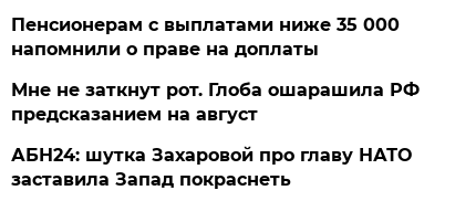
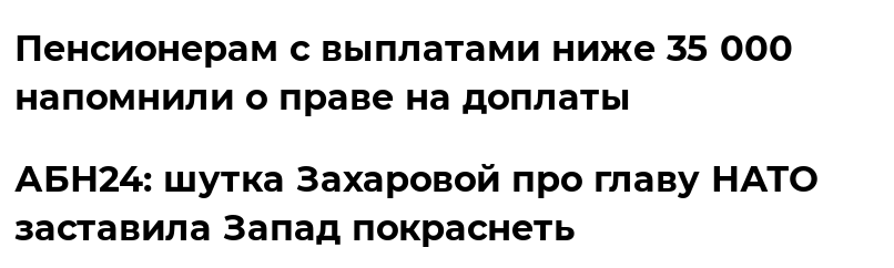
- Мне не заткнут рот. Глоба ошарашила РФ
- предсказанием на август
